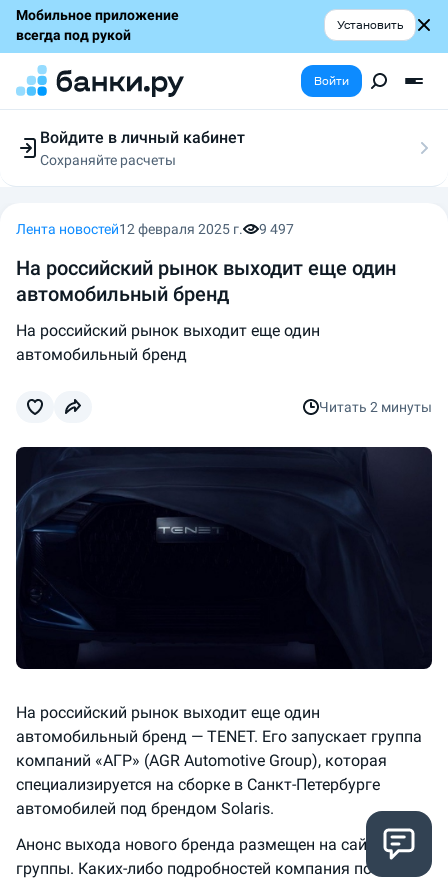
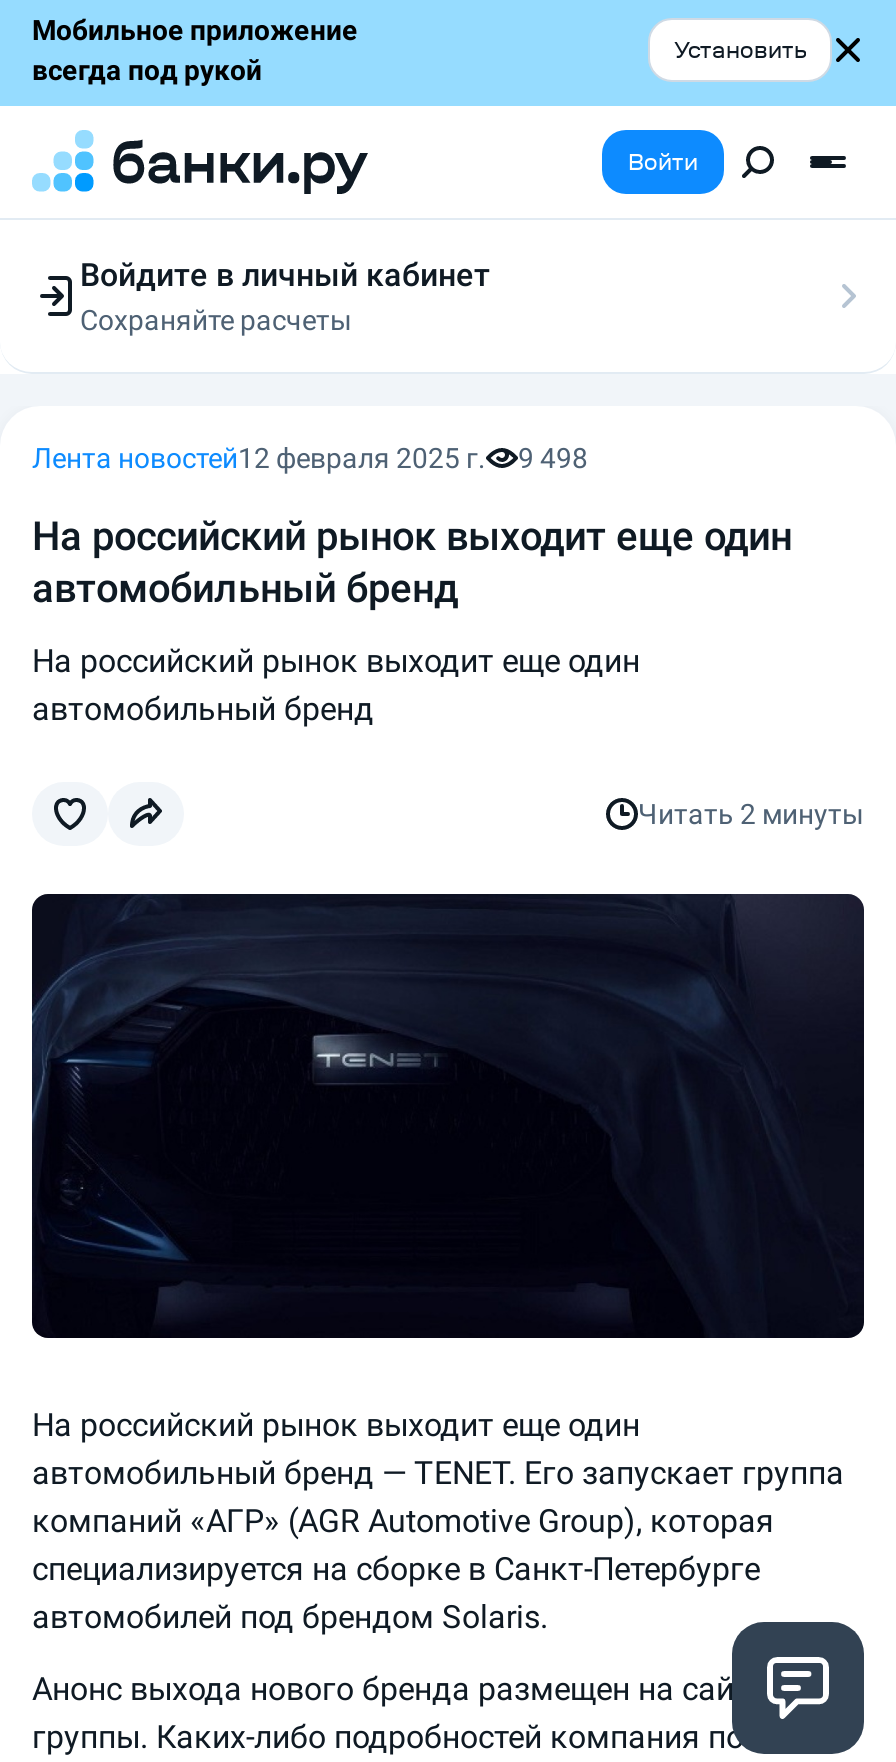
- Лента новостей12 февраля 2025 г. 9 497
+ Лента новостей12 февраля 2025 г. 9 498
